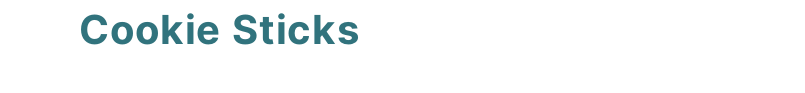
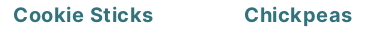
+ Chickpeas
